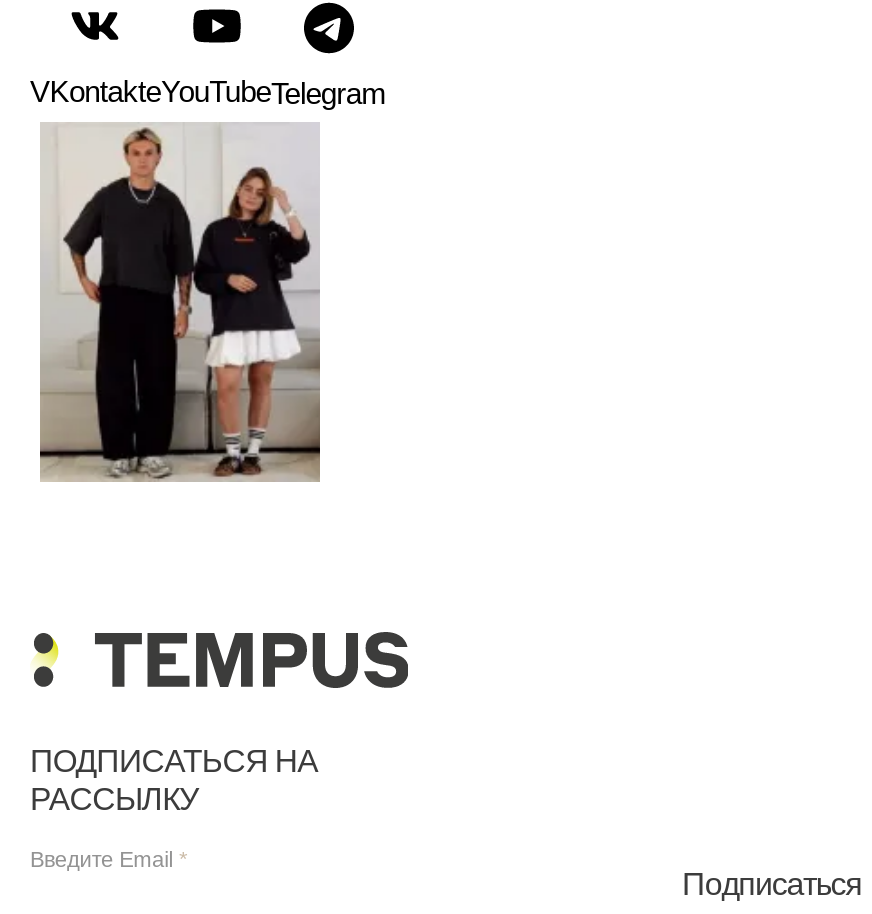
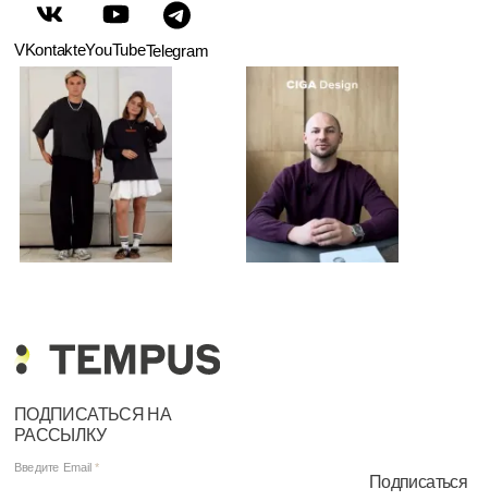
+ [image]
